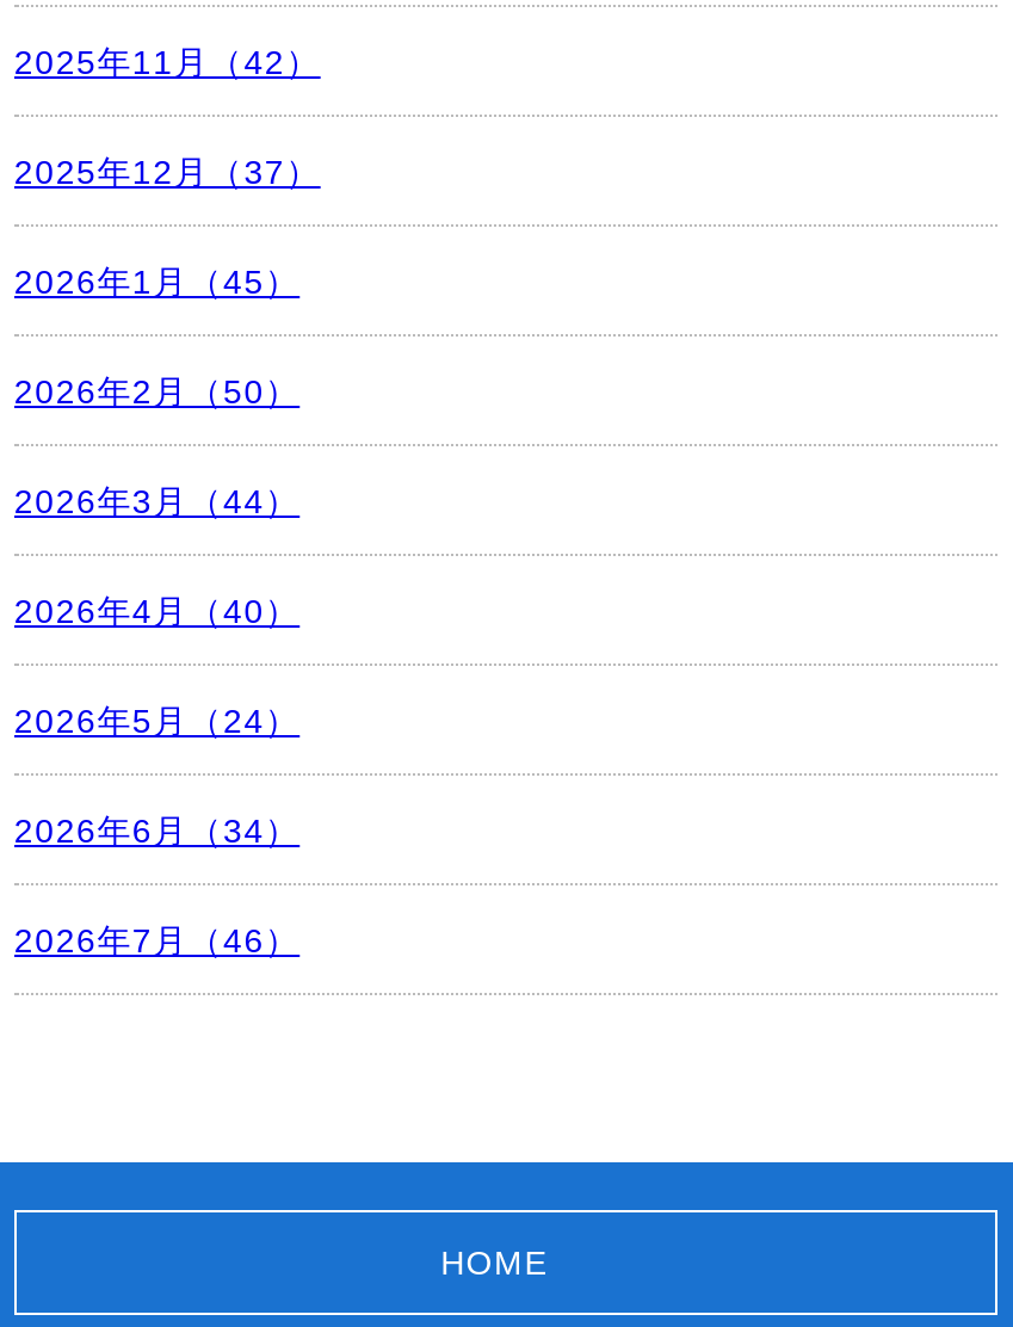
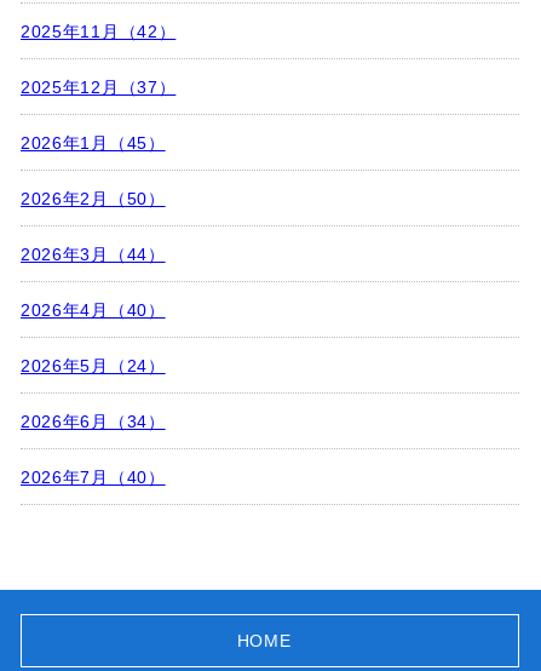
- 2026年7月（46）
+ 2026年7月（40）
